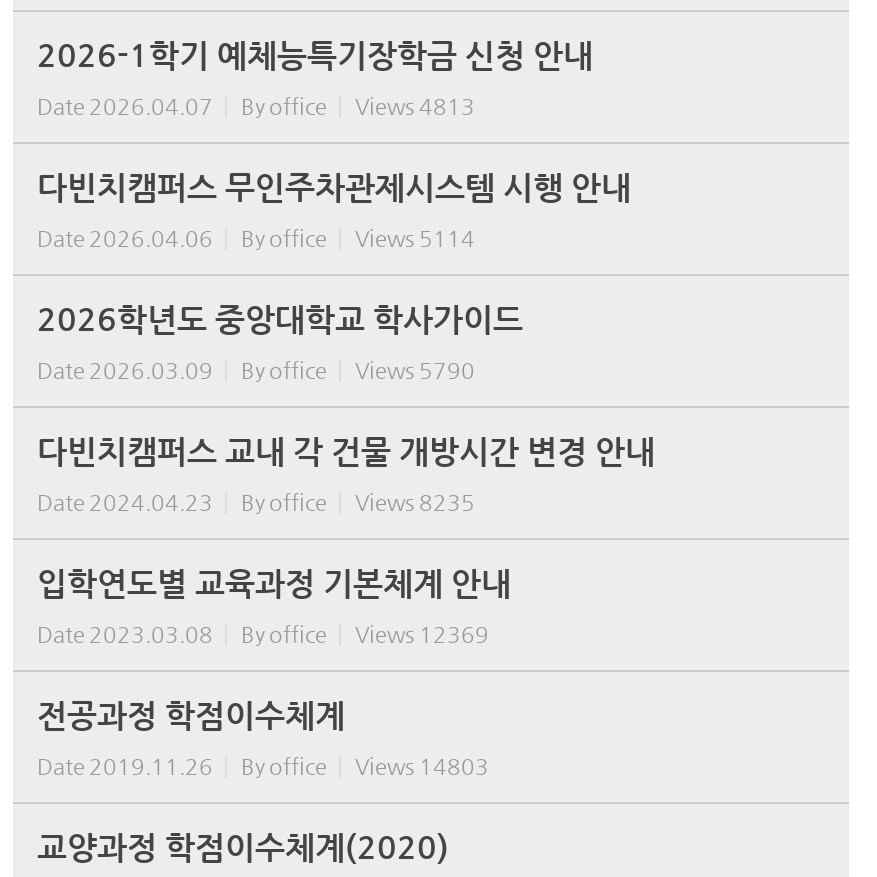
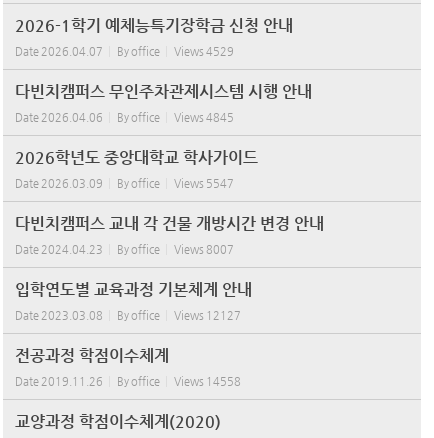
- Date 2026.04.07 By office Views 4813
+ Date 2026.04.07 By office Views 4529

- Date 2026.04.06 By office Views 5114
+ Date 2026.04.06 By office Views 4845

- Date 2026.03.09 By office Views 5790
+ Date 2026.03.09 By office Views 5547

- Date 2024.04.23 By office Views 8235
+ Date 2024.04.23 By office Views 8007

- Date 2023.03.08 By office Views 12369
+ Date 2023.03.08 By office Views 12127

- Date 2019.11.26 By office Views 14803
+ Date 2019.11.26 By office Views 14558
